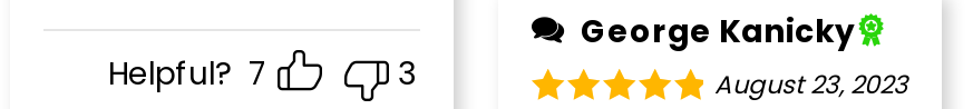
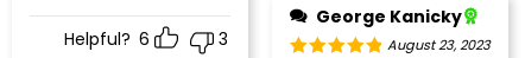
- Helpful? 7
+ Helpful? 6
